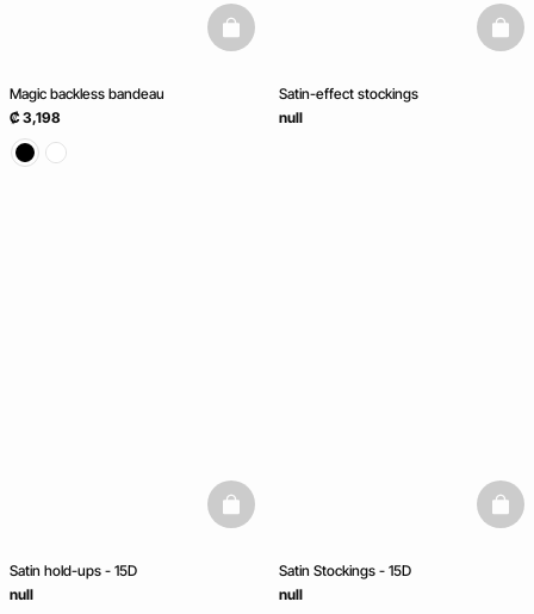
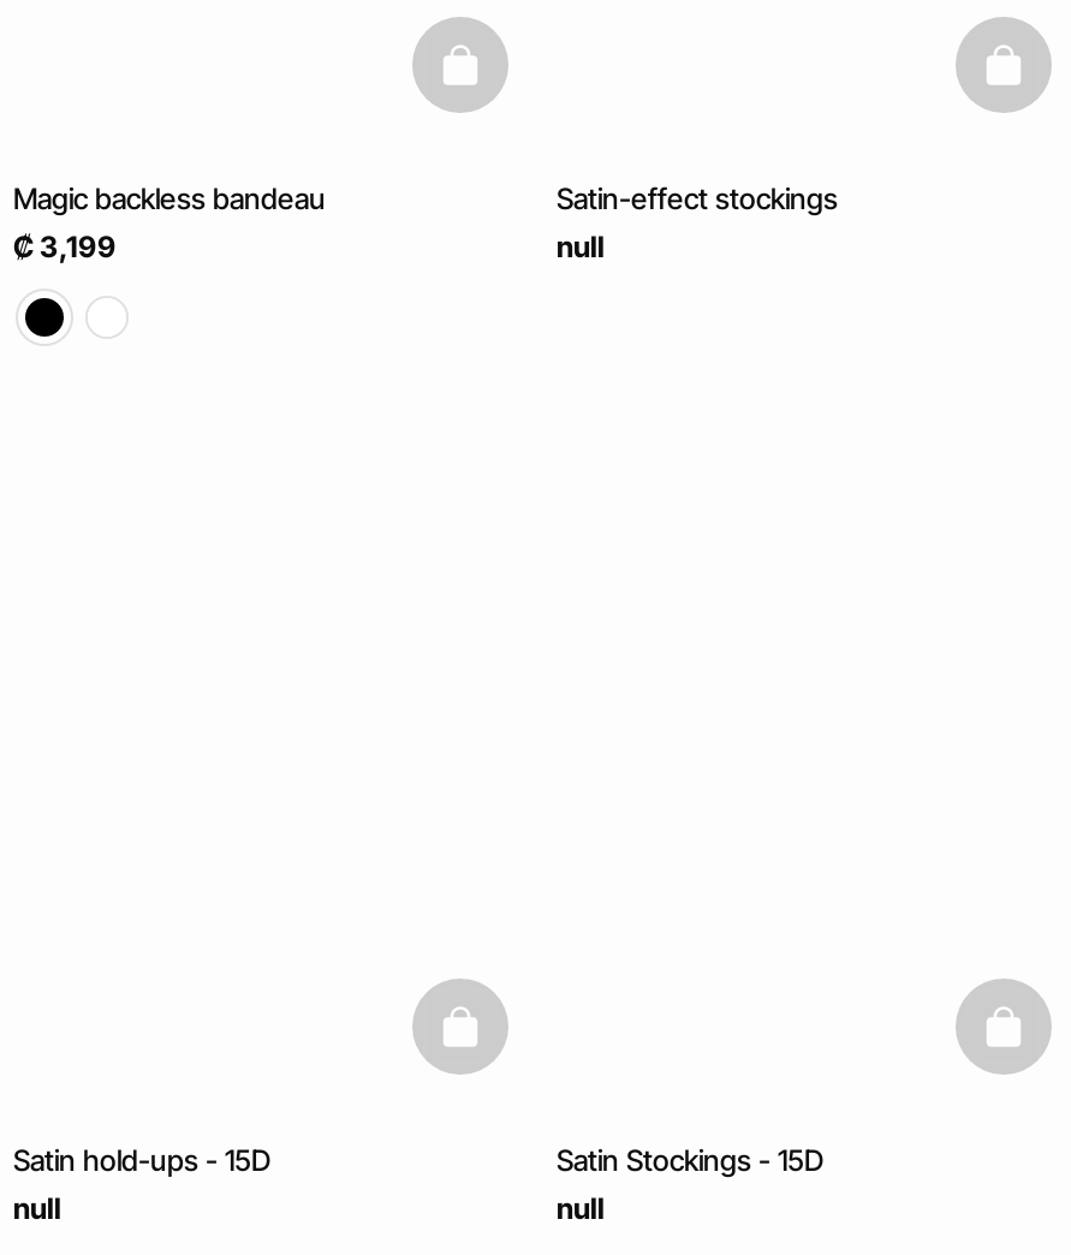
- ₡ 3,198
+ ₡ 3,199
